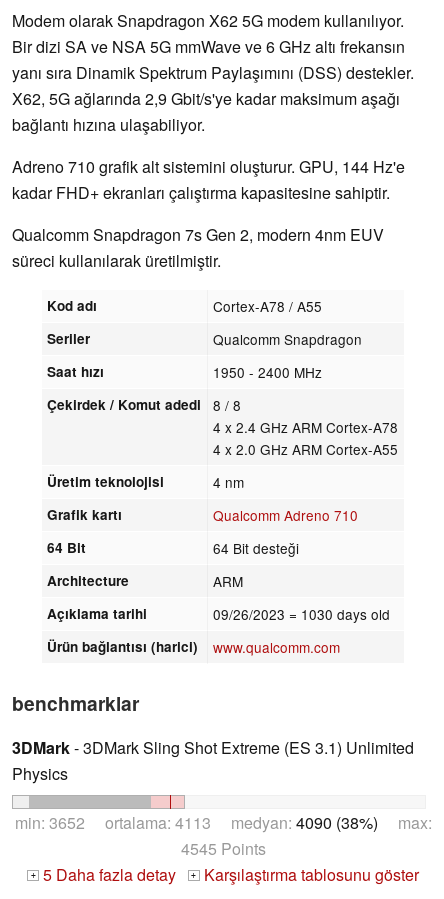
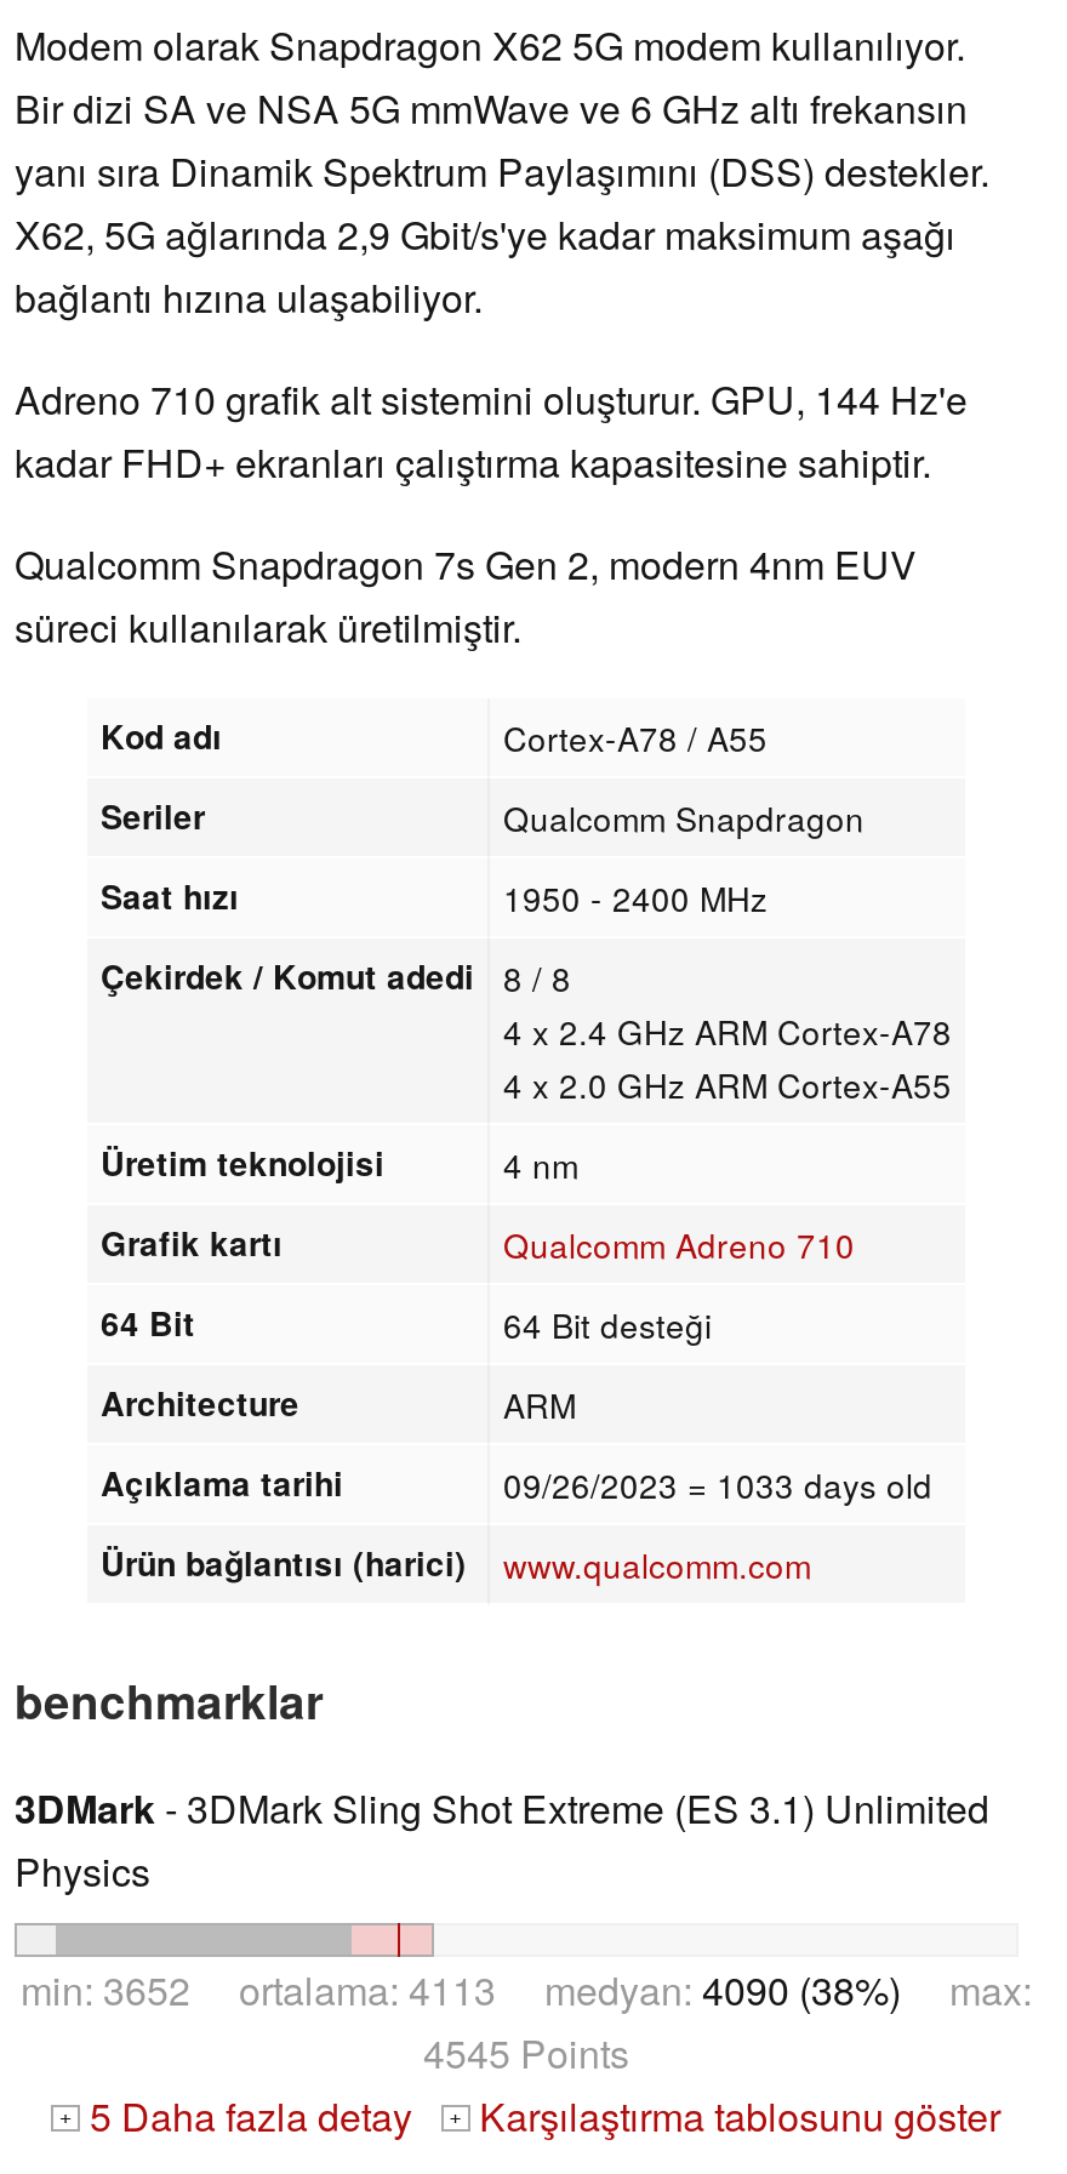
- 09/26/2023 = 1030 days old
+ 09/26/2023 = 1033 days old
